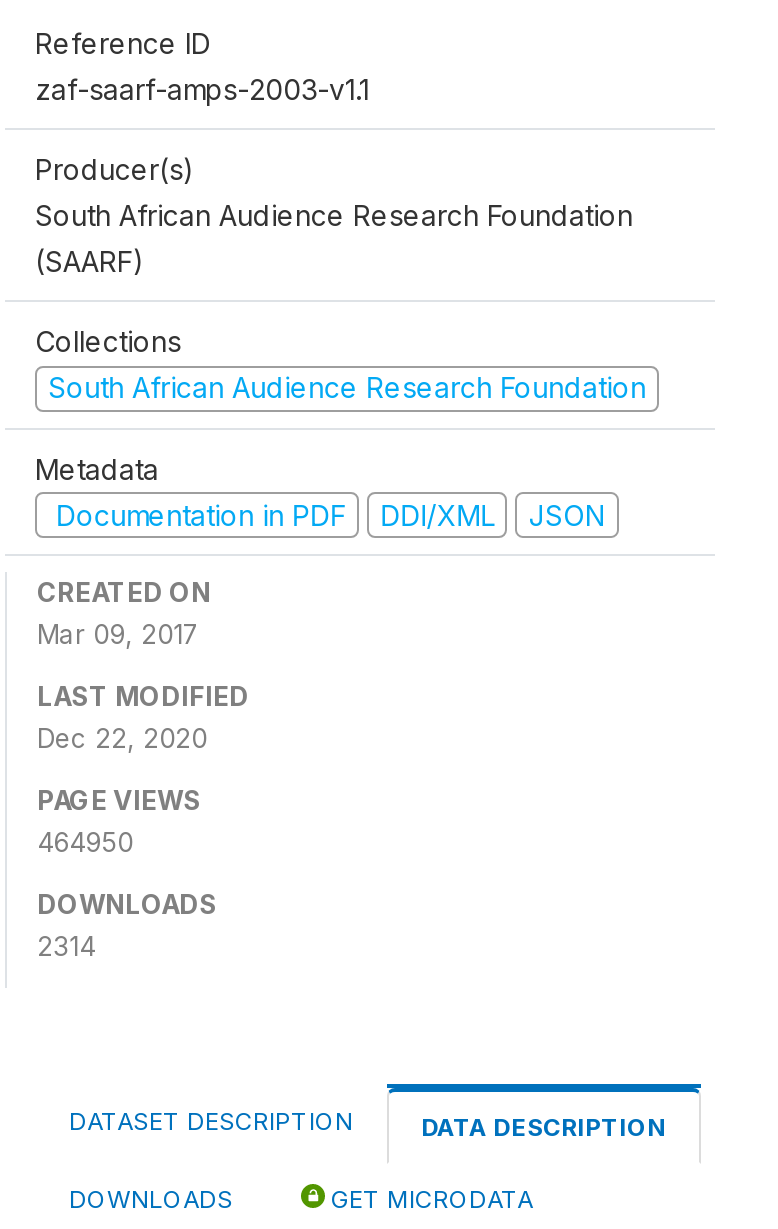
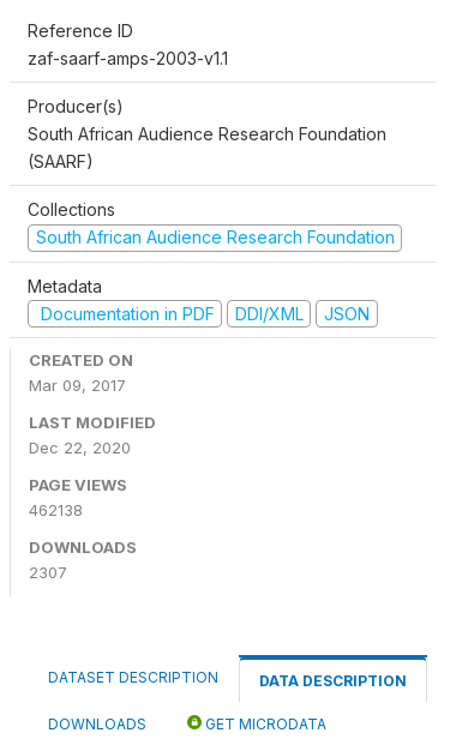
- 464950
+ 462138

- 2314
+ 2307
